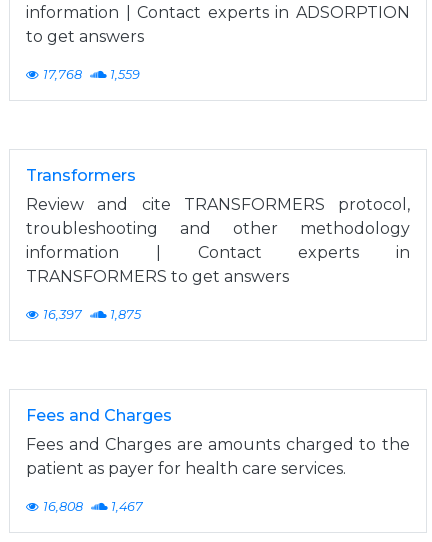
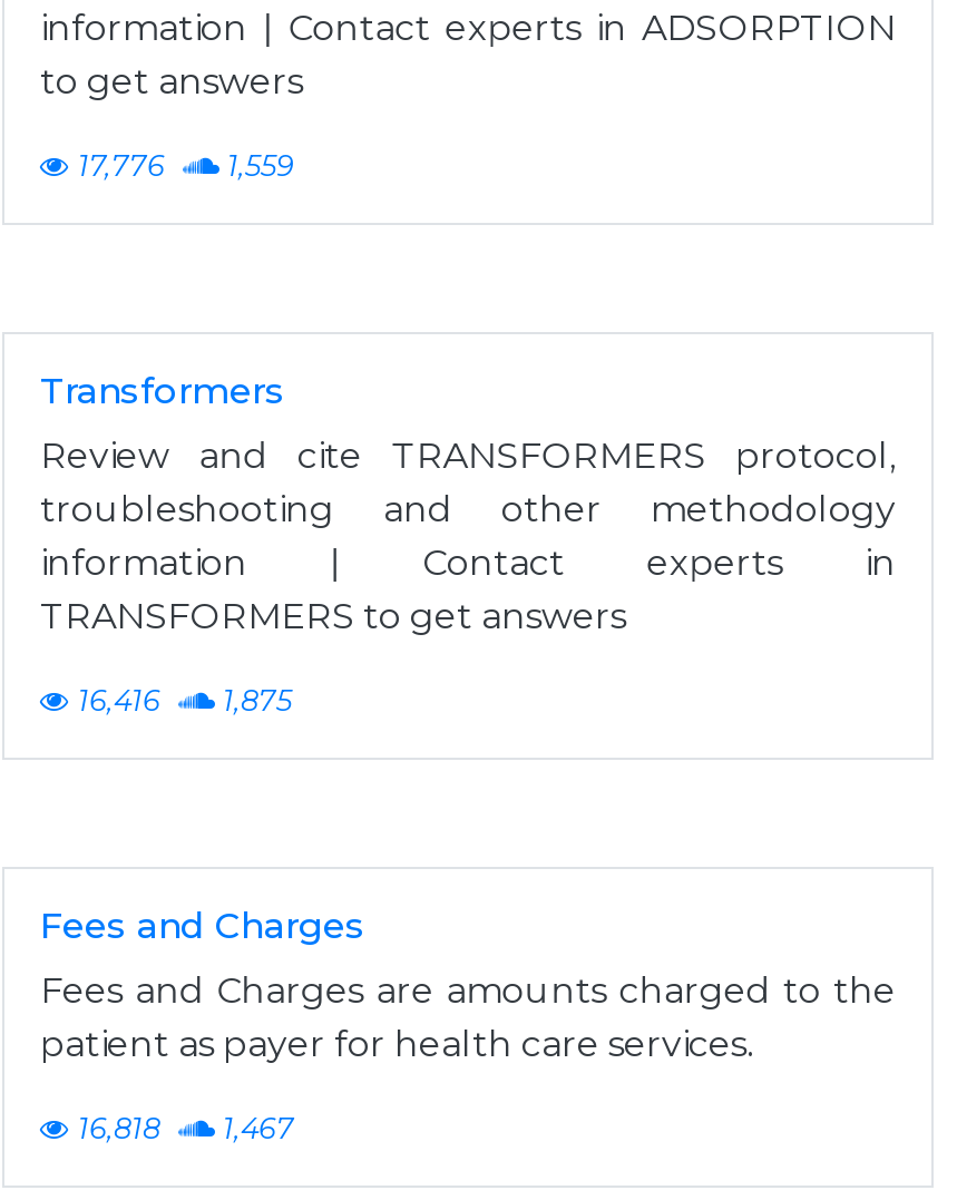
- 17,768 1,559
+ 17,776 1,559

- 16,397 1,875
+ 16,416 1,875

- 16,808 1,467
+ 16,818 1,467
